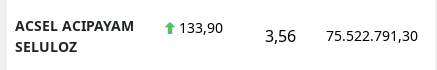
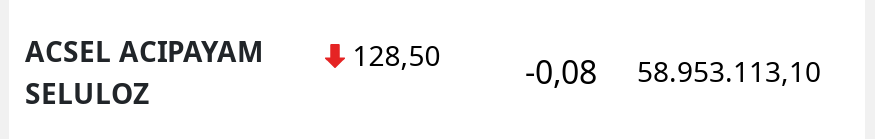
- 133,90
+ 128,50

- 3,56
+ -0,08

- 75.522.791,30
+ 58.953.113,10
